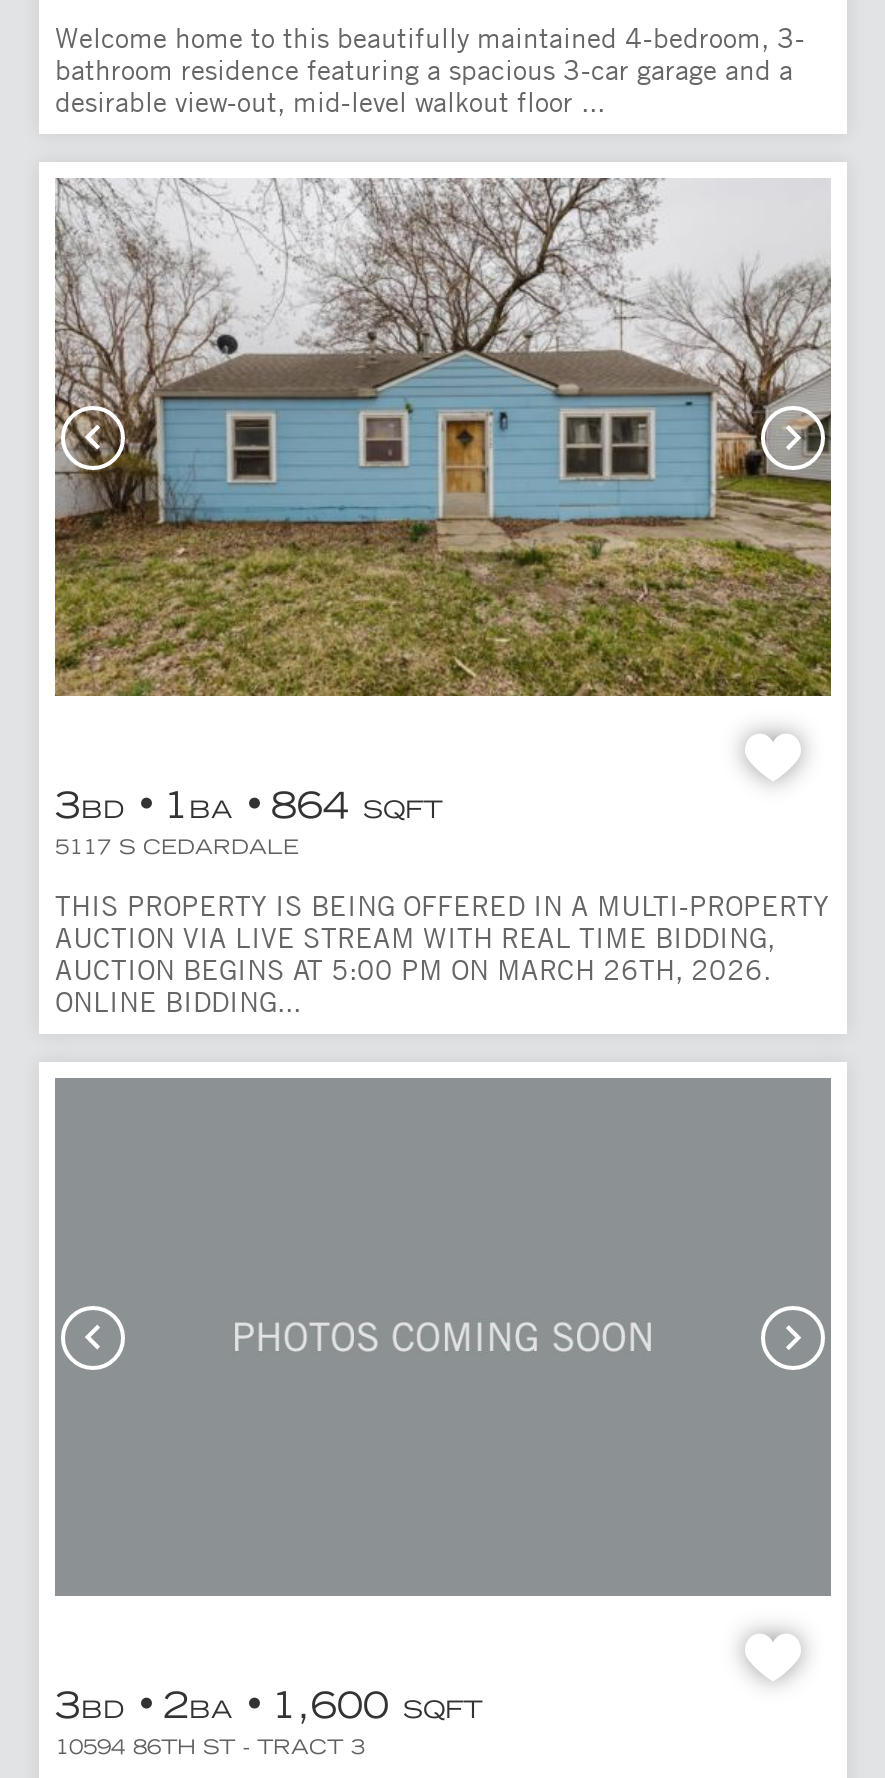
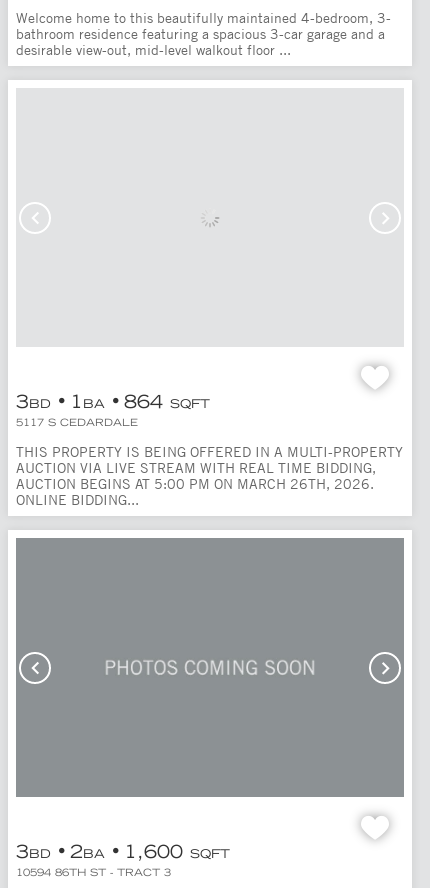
- [image]
